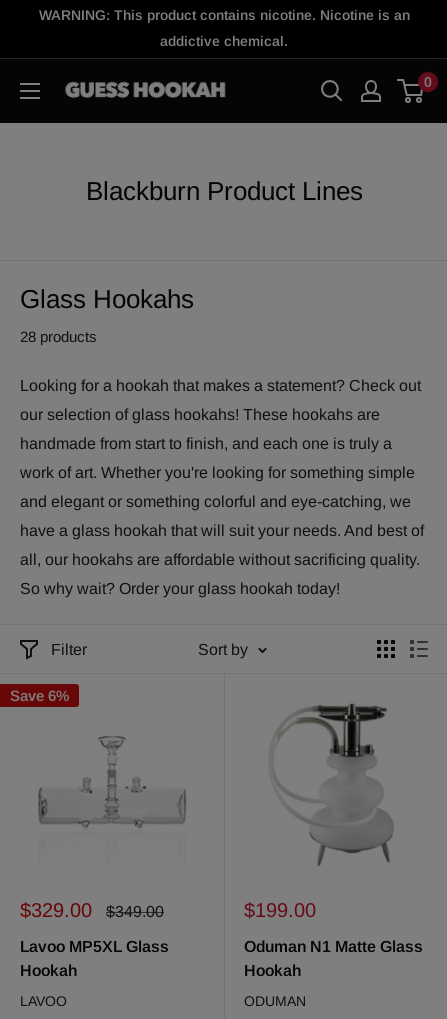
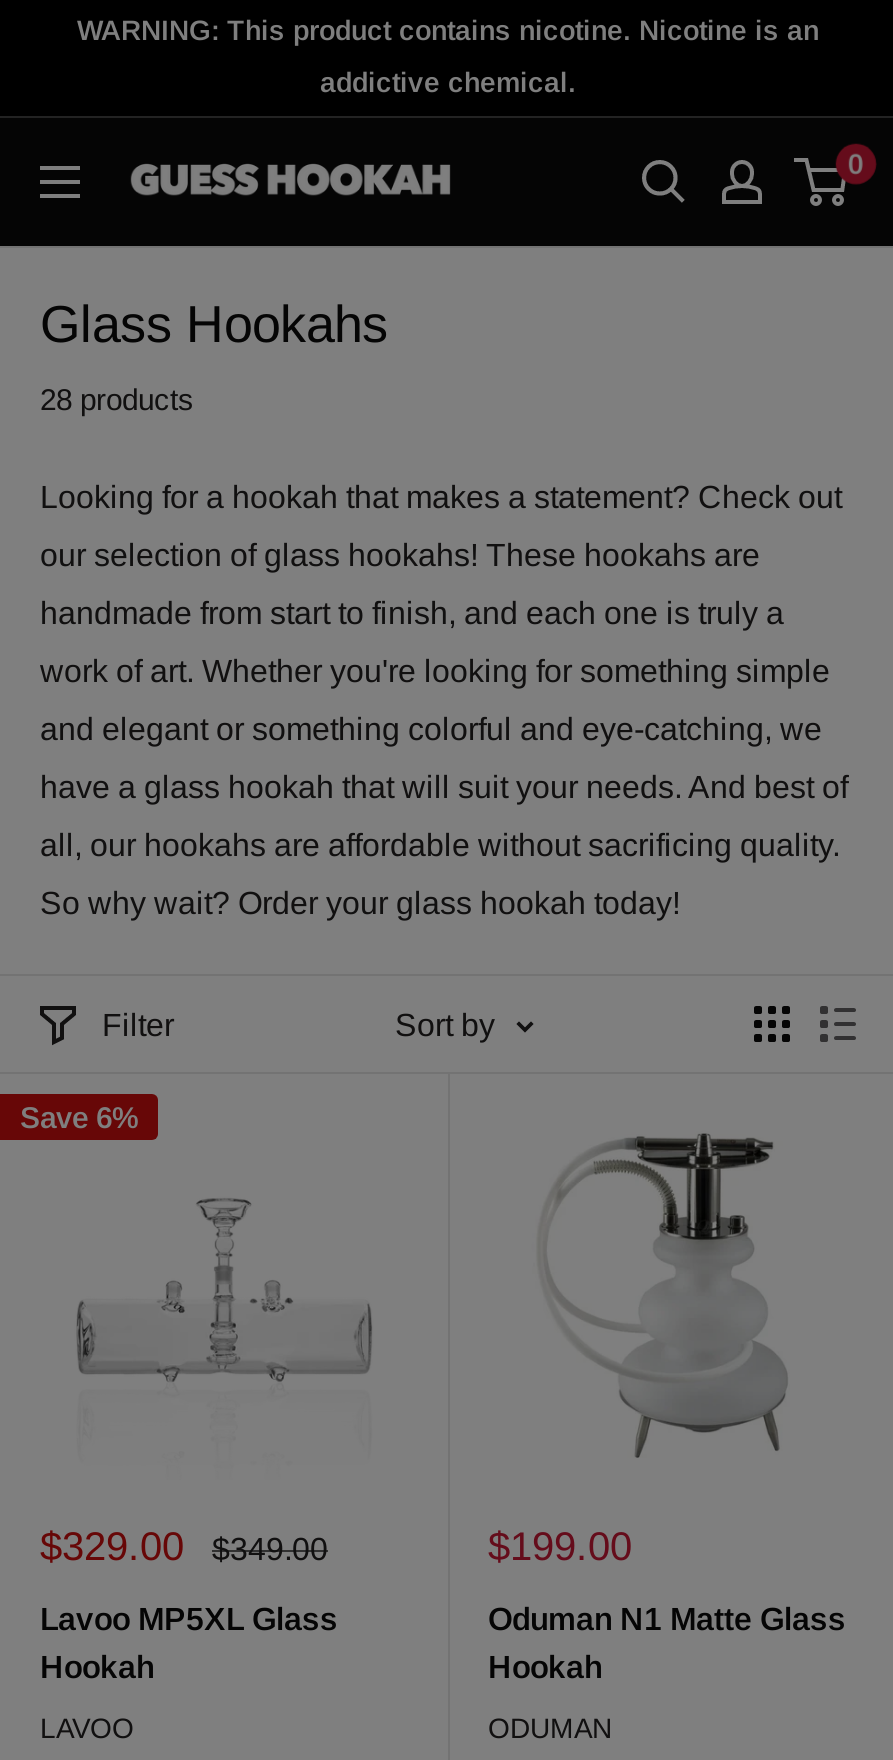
- Blackburn Product Lines
